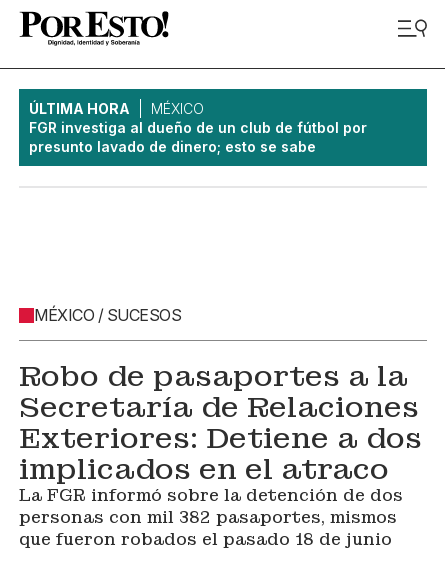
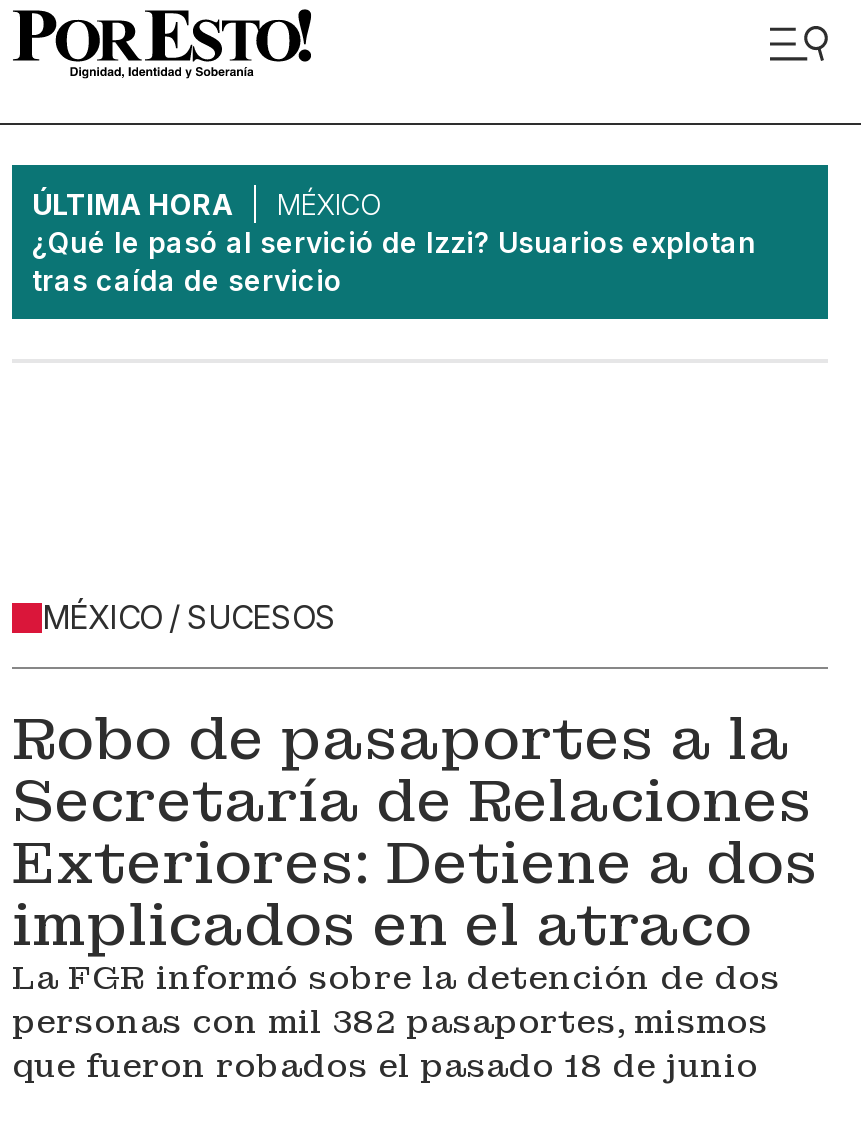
- FGR investiga al dueño de un club de fútbol por
- presunto lavado de dinero; esto se sabe
+ ¿Qué le pasó al servició de Izzi? Usuarios explotan
+ tras caída de servicio
